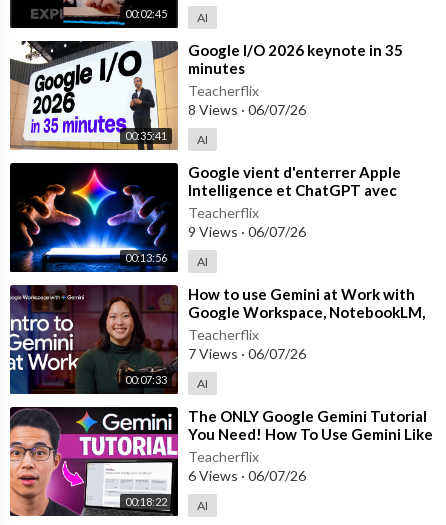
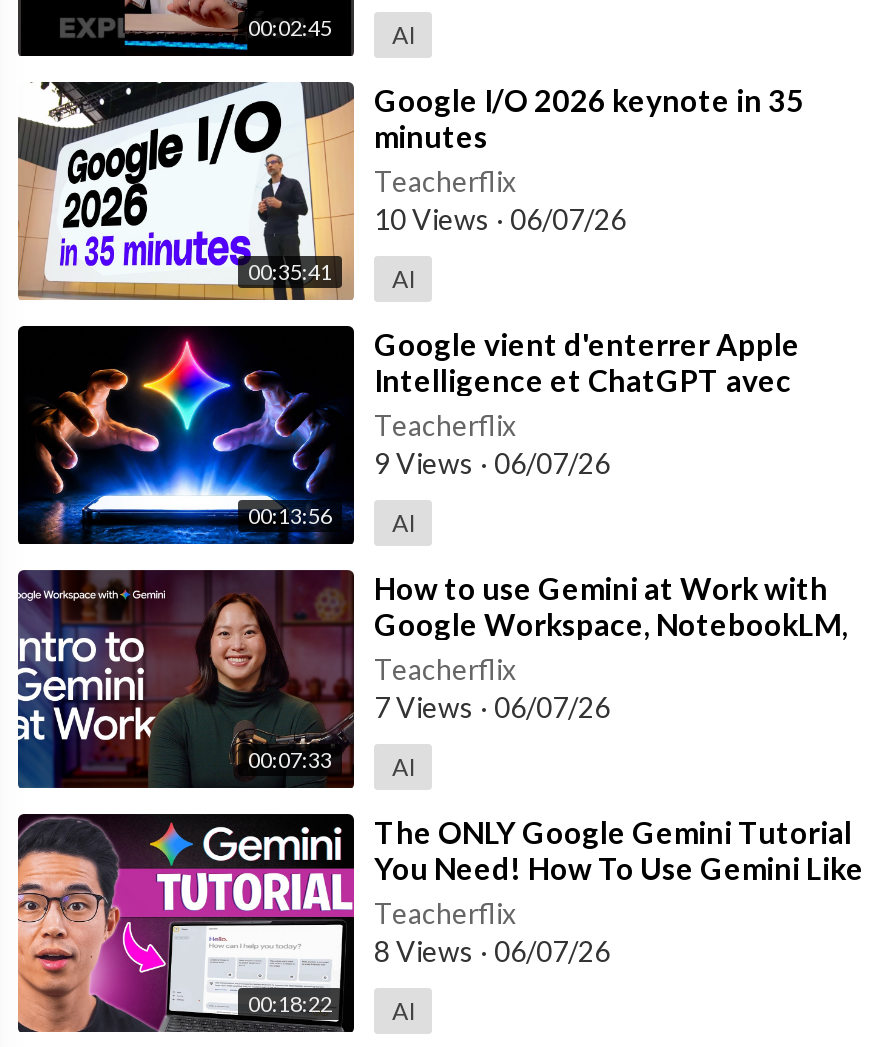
- 8 Views · 06/07/26
+ 10 Views · 06/07/26

- 6 Views · 06/07/26
+ 8 Views · 06/07/26
